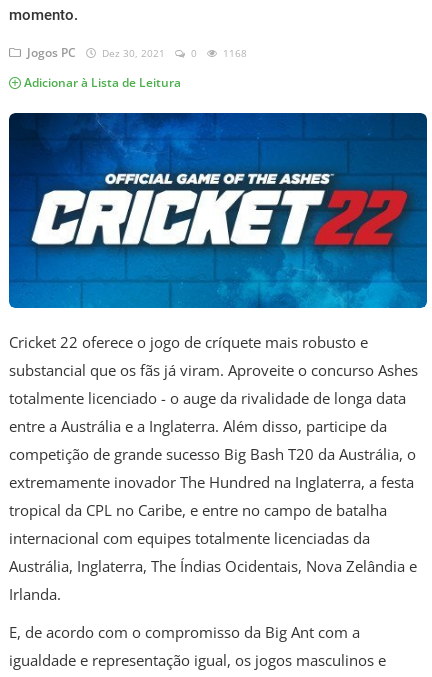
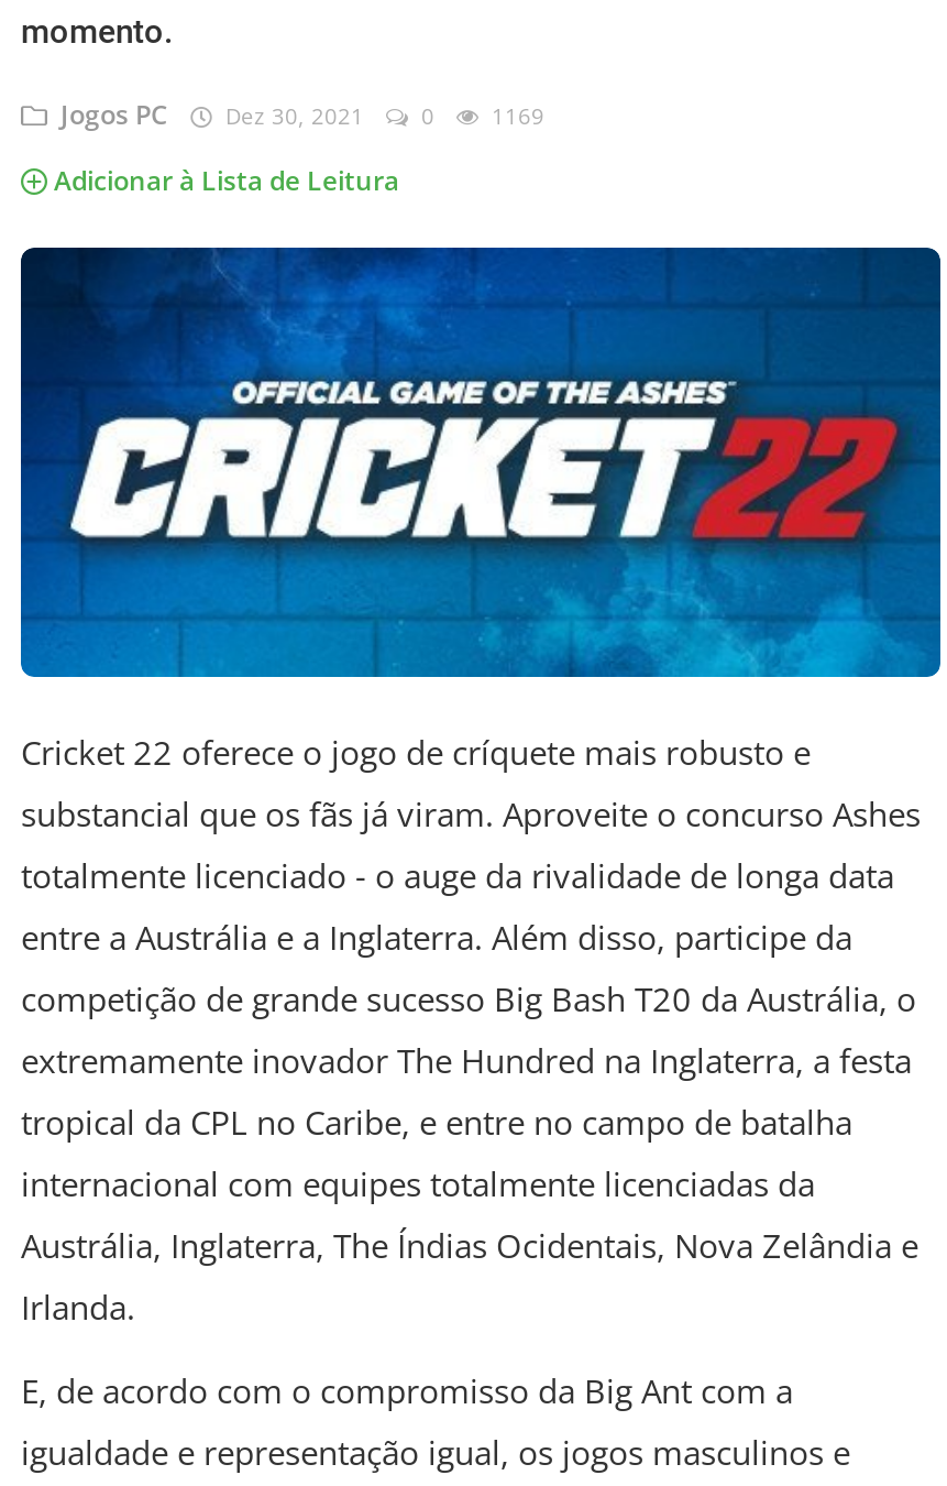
- 1168
+ 1169
